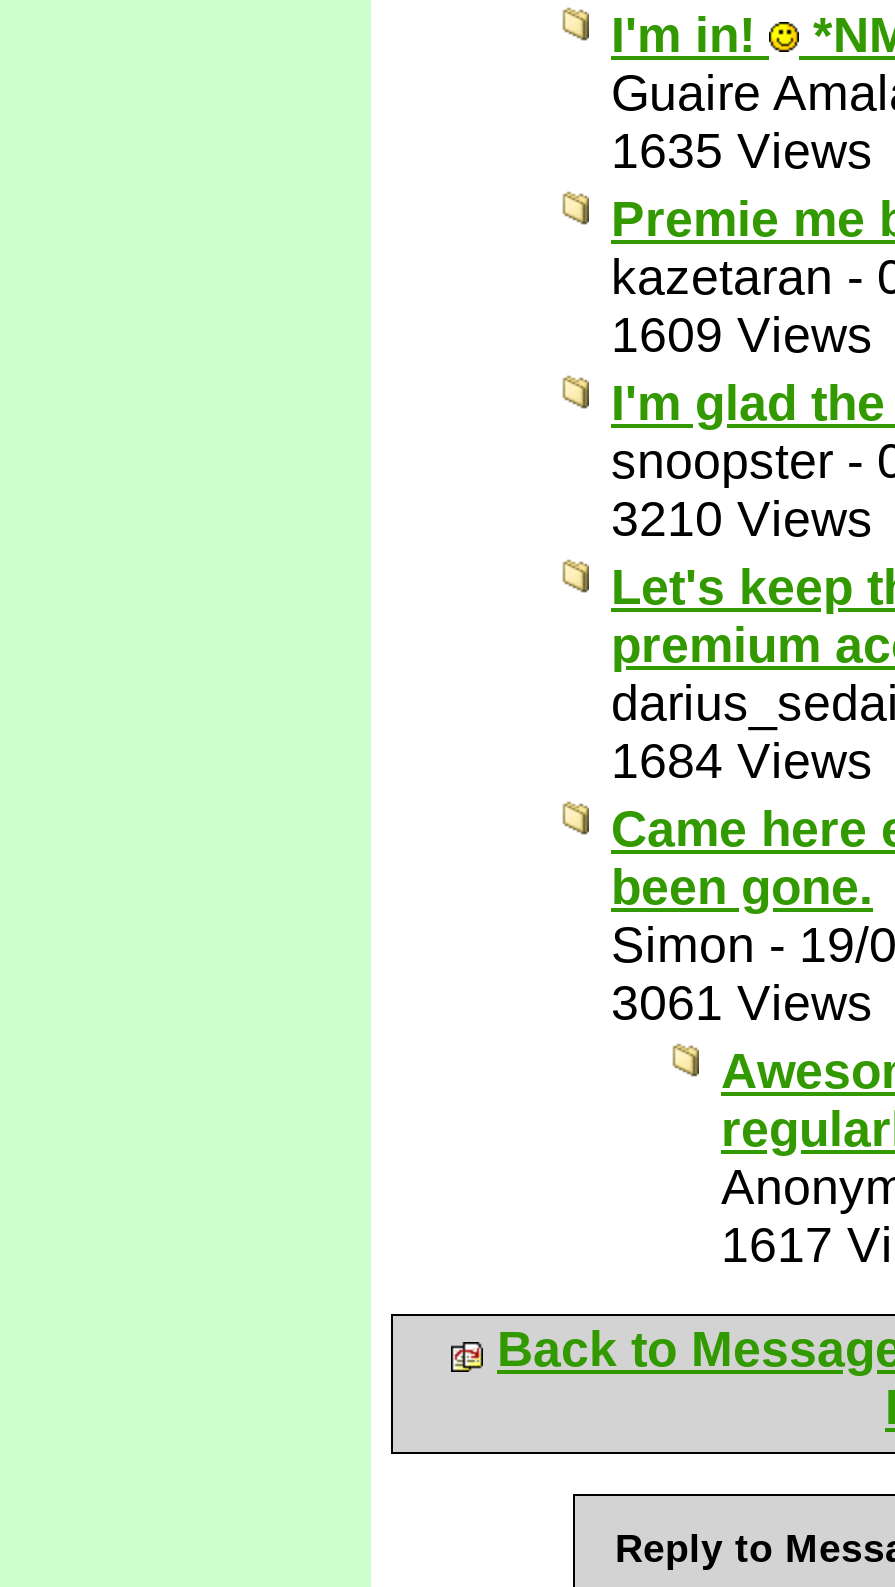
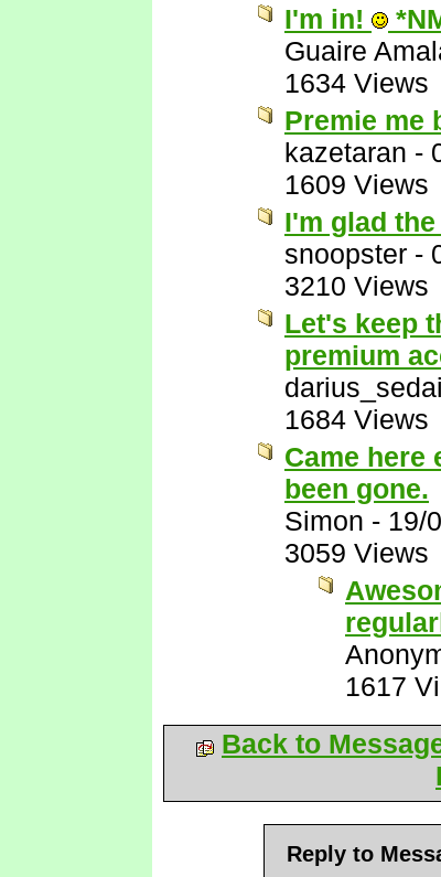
- 1635 Views
+ 1634 Views

- 3061 Views
+ 3059 Views
